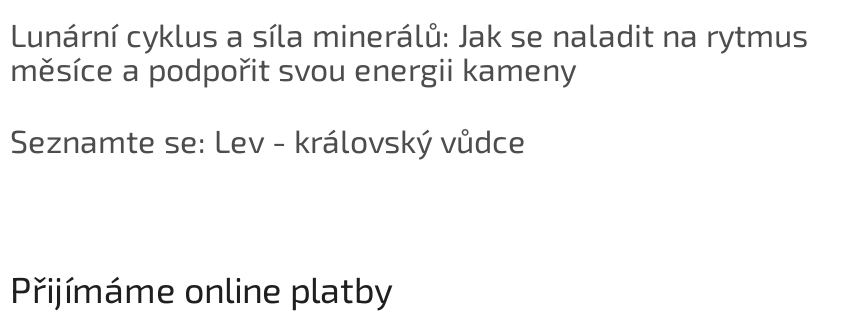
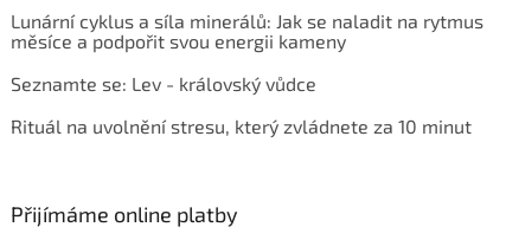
+ Rituál na uvolnění stresu, který zvládnete za 10 minut
